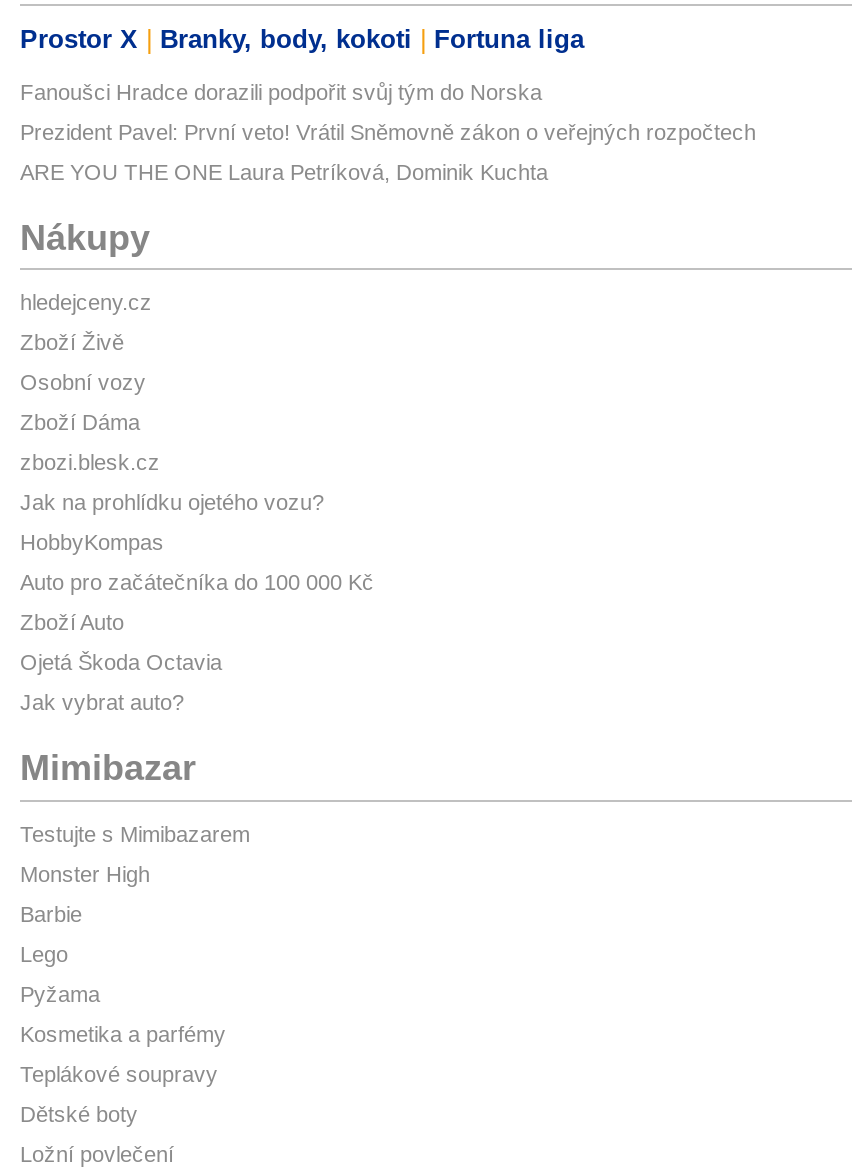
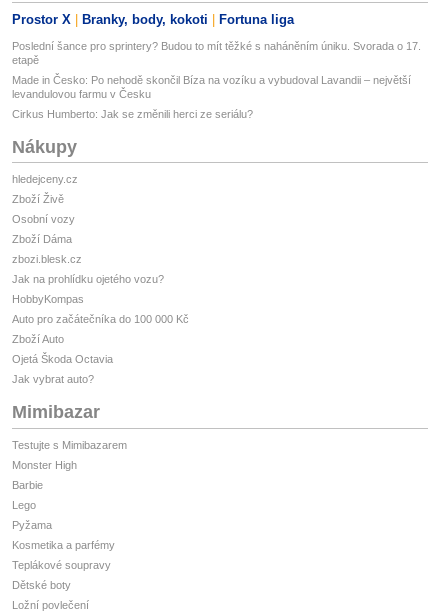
- Fanoušci Hradce dorazili podpořit svůj tým do Norska
+ Poslední šance pro sprintery? Budou to mít těžké s naháněním úniku. Svorada o 17.
+ etapě

- Prezident Pavel: První veto! Vrátil Sněmovně zákon o veřejných rozpočtech
+ Made in Česko: Po nehodě skončil Bíza na vozíku a vybudoval Lavandii – největší
+ levandulovou farmu v Česku

- ARE YOU THE ONE Laura Petríková, Dominik Kuchta
+ Cirkus Humberto: Jak se změnili herci ze seriálu?
